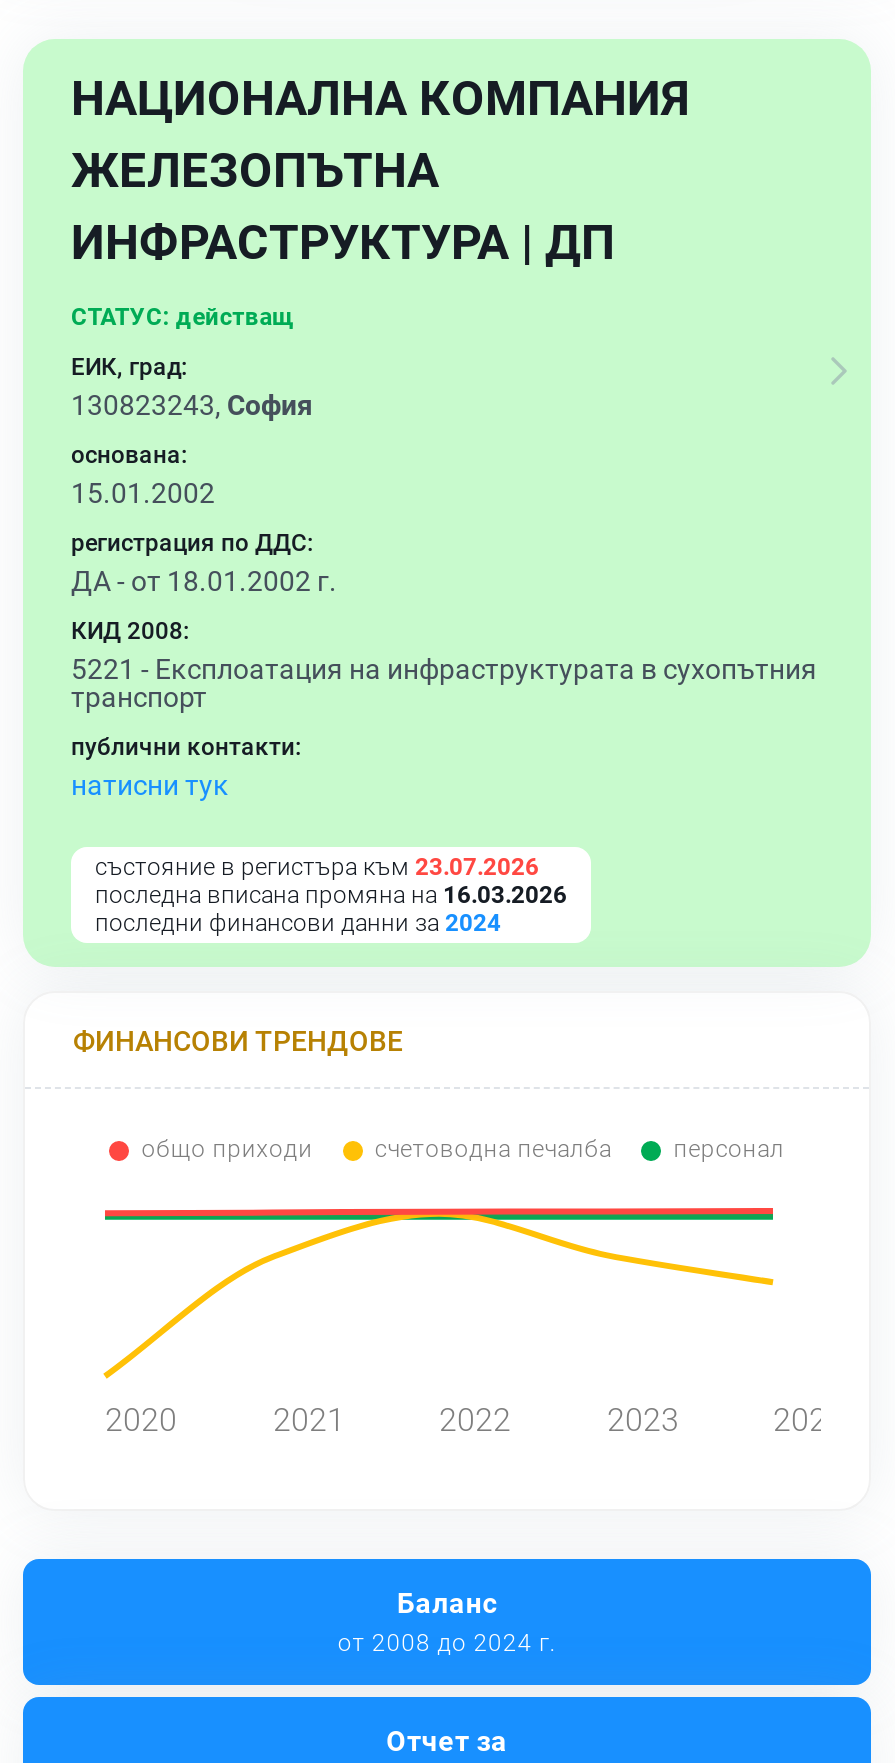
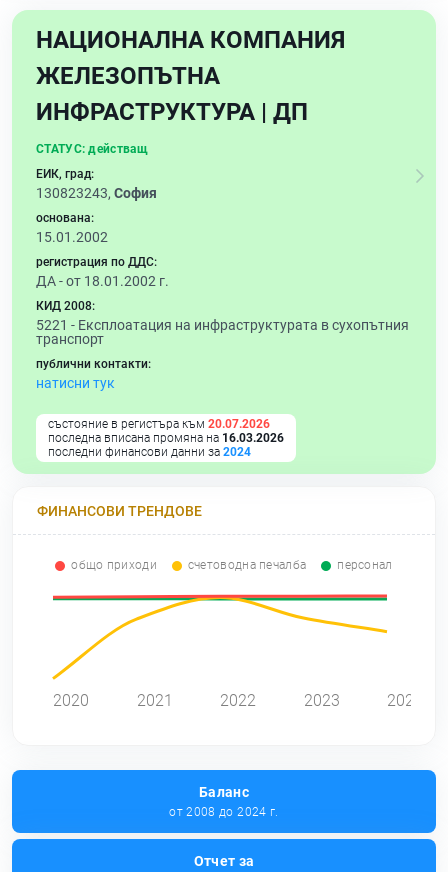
- състояние в регистъра към 23.07.2026
+ състояние в регистъра към 20.07.2026
